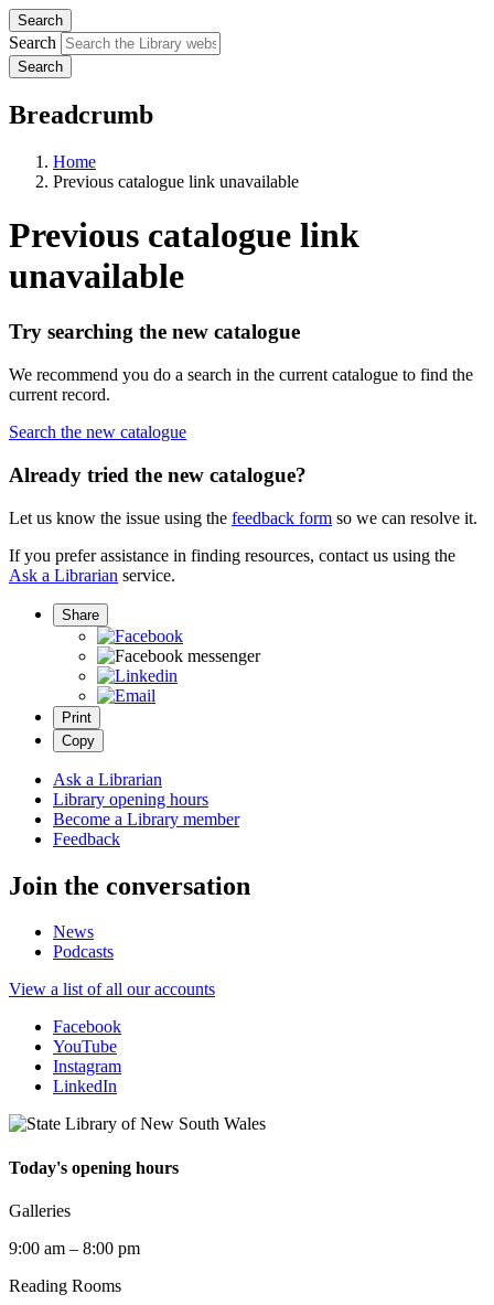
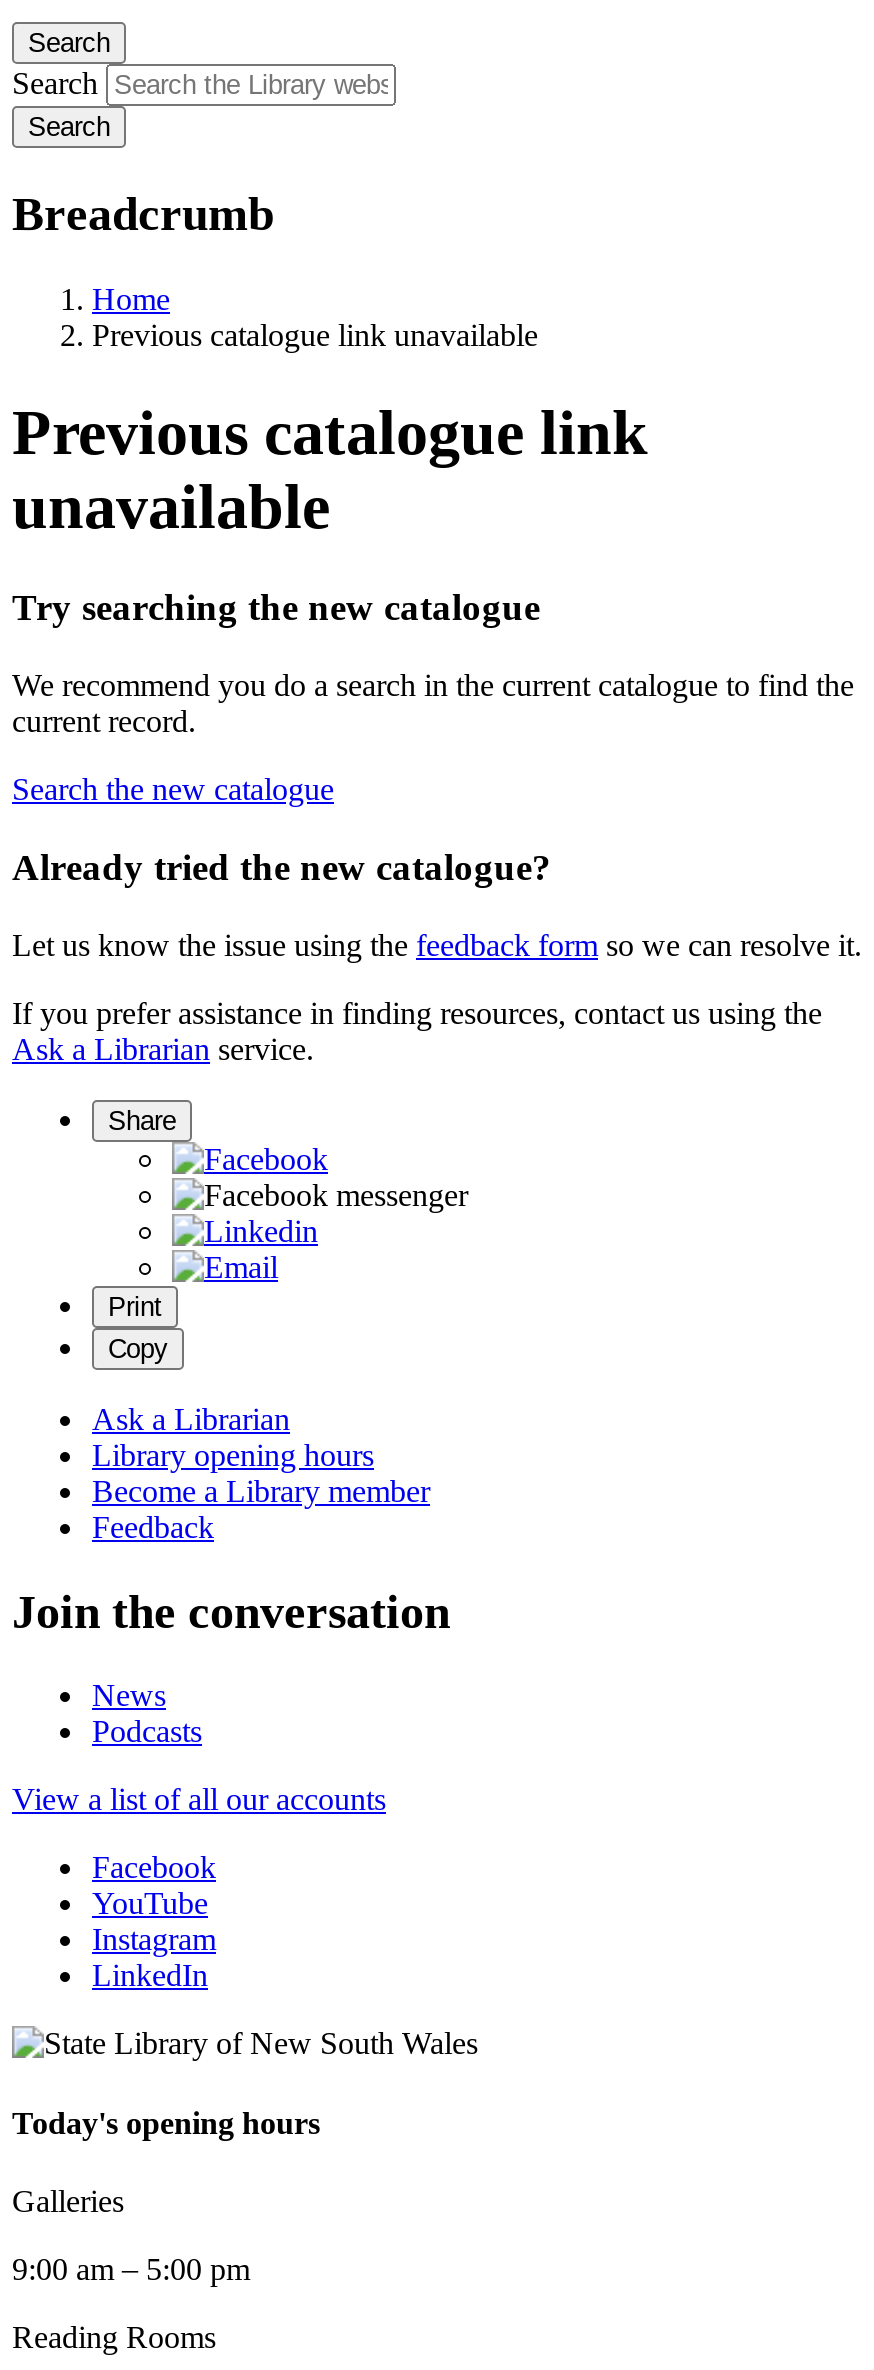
- 9:00 am – 8:00 pm
+ 9:00 am – 5:00 pm
